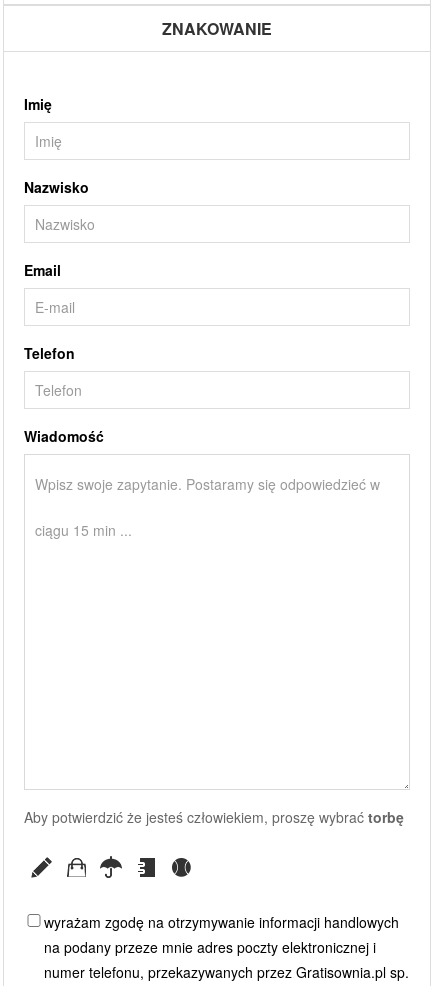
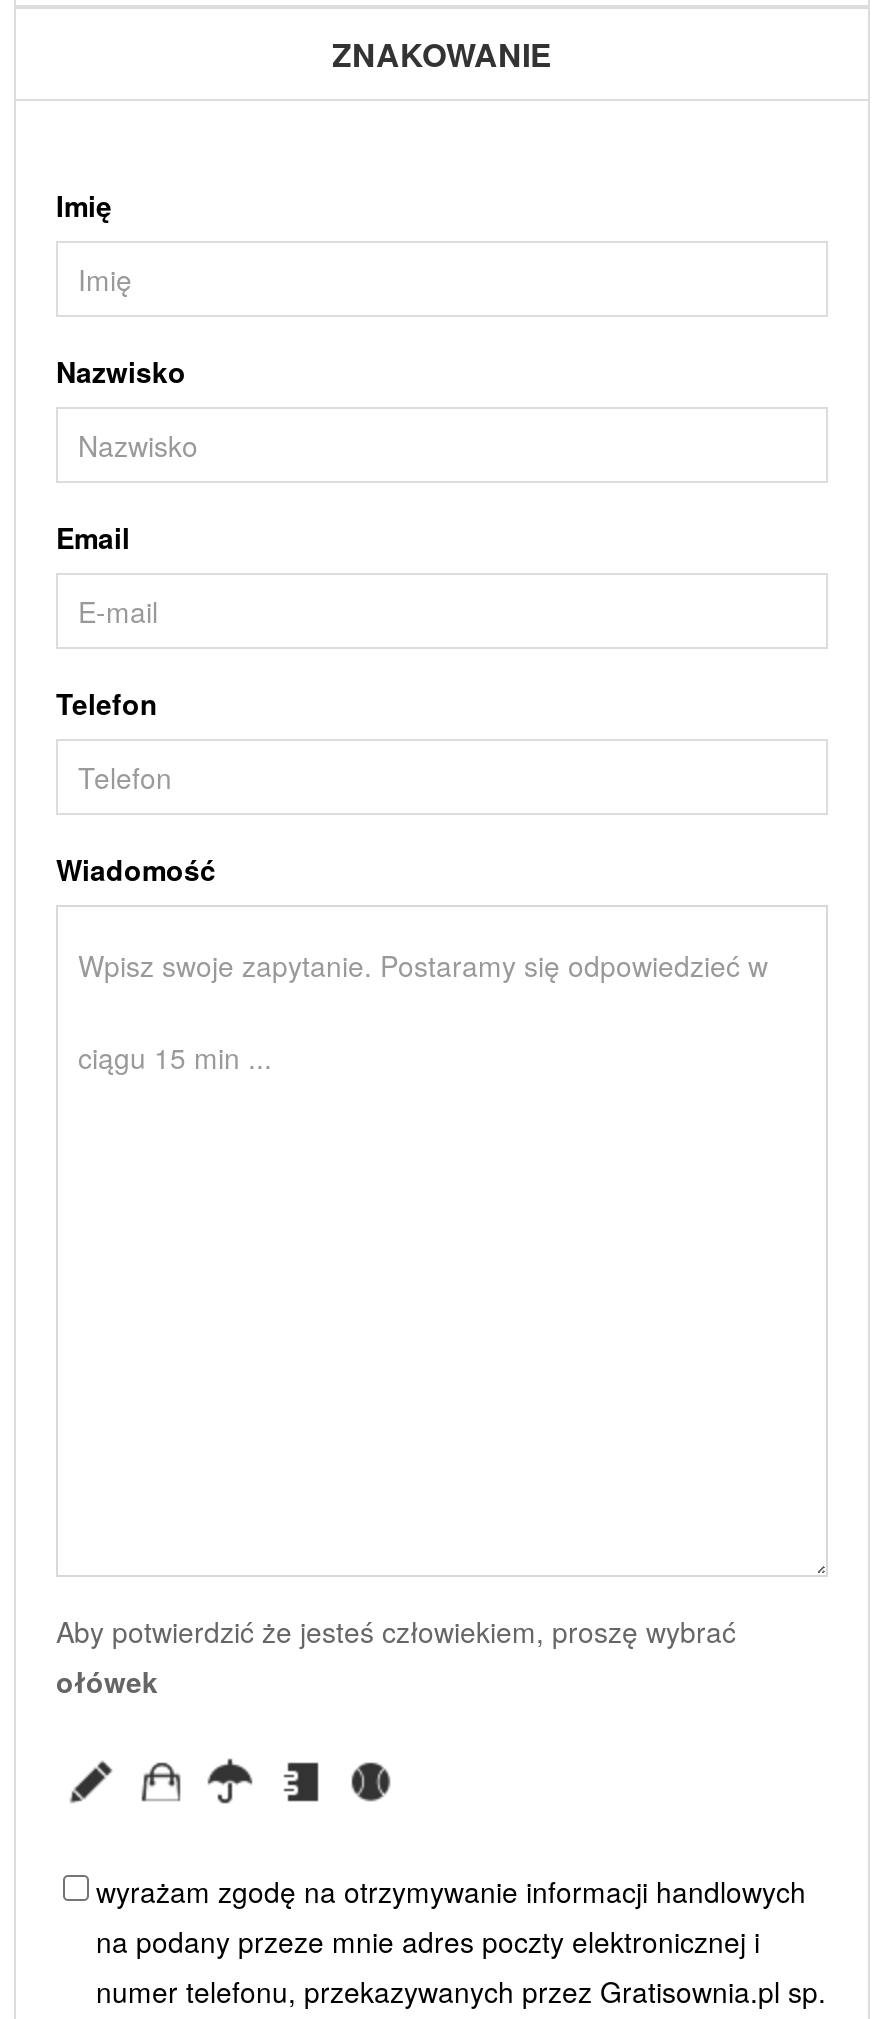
- Aby potwierdzić że jesteś człowiekiem, proszę wybrać torbę
+ Aby potwierdzić że jesteś człowiekiem, proszę wybrać
+ ołówek
